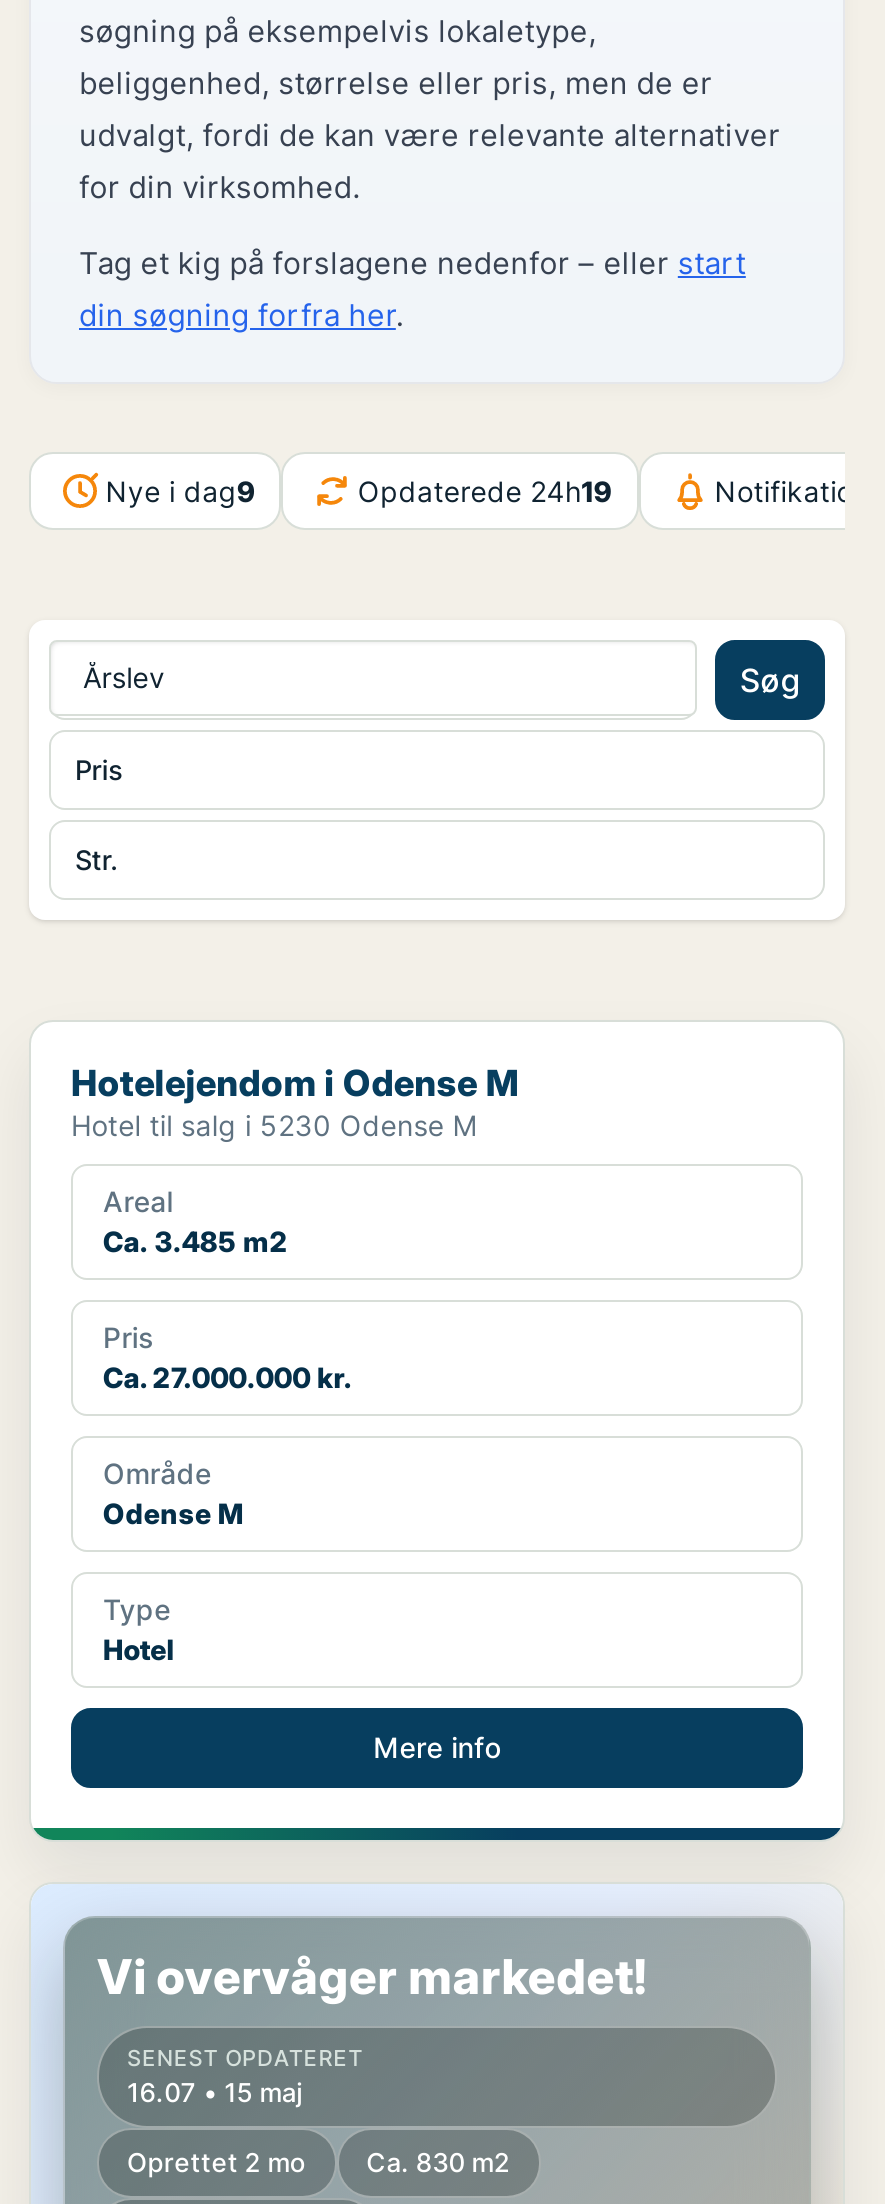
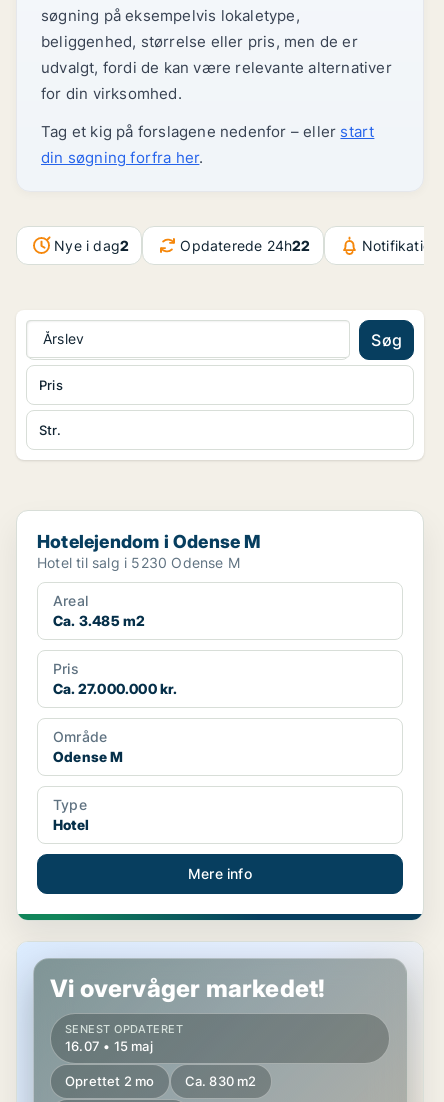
- Nye i dag9
+ Nye i dag2

- Opdaterede 24h19
+ Opdaterede 24h22
